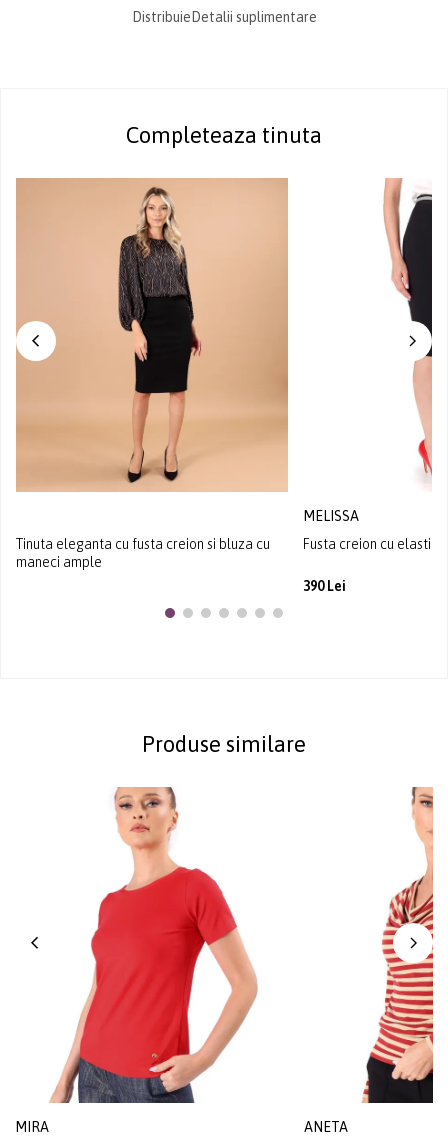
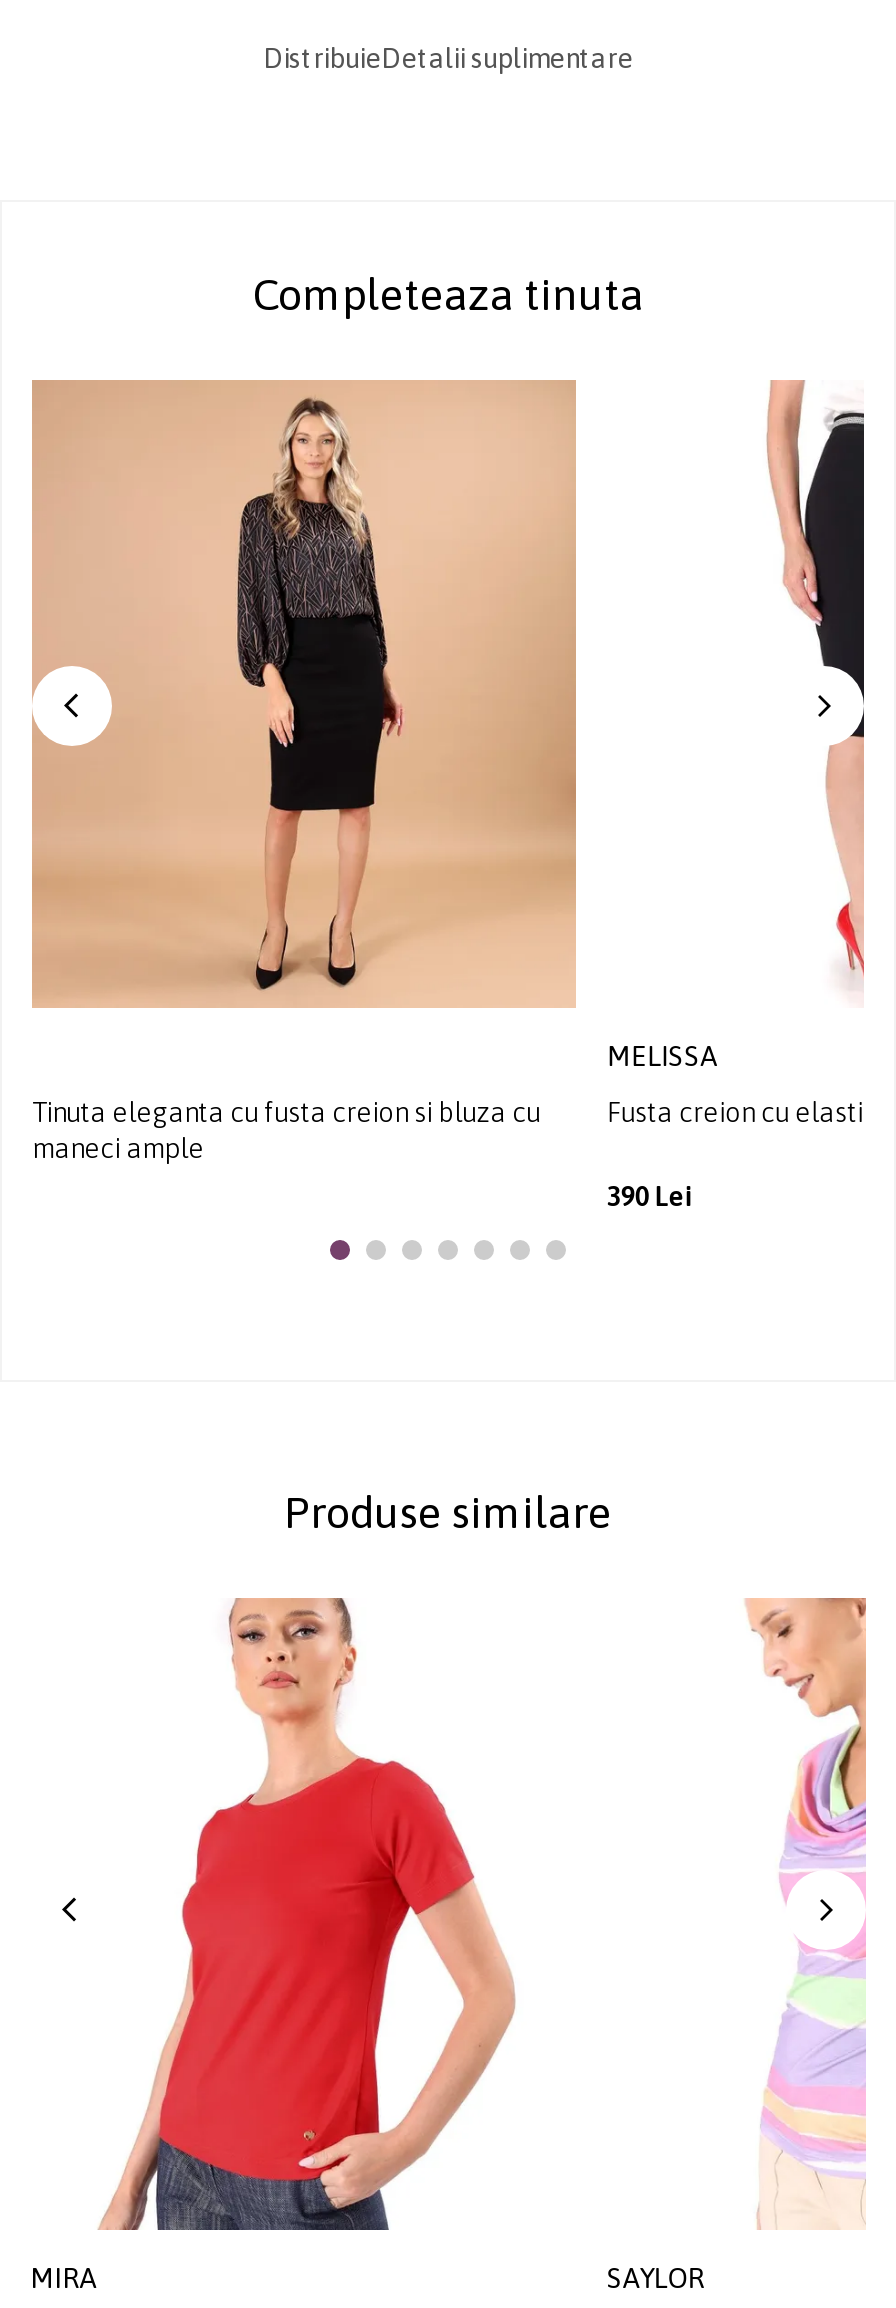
- [image]
- ANETA
+ [image]
+ SAYLOR
